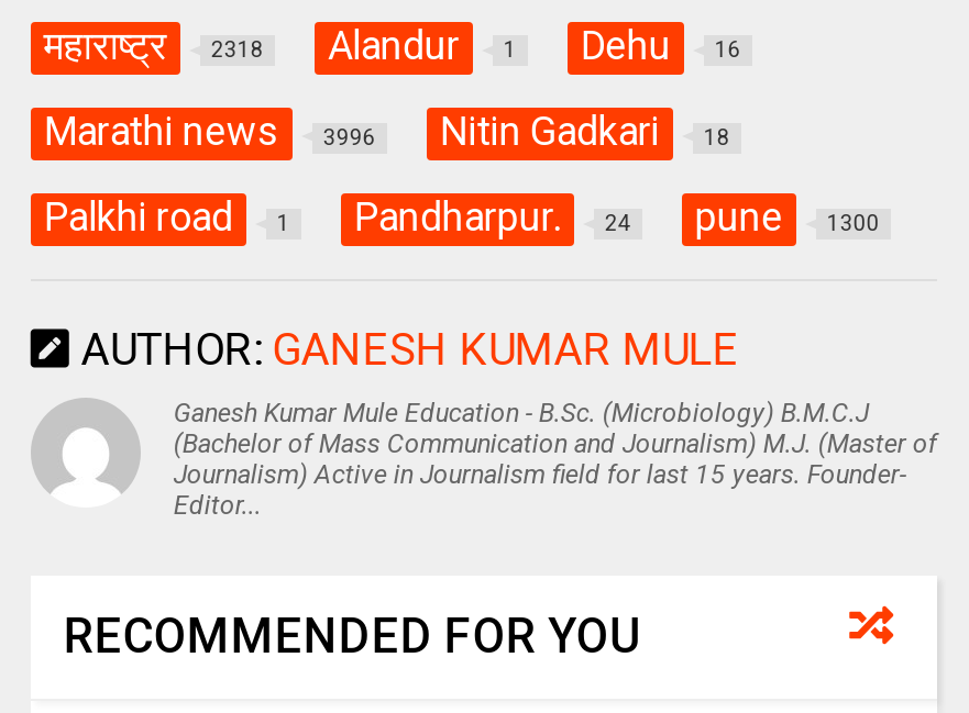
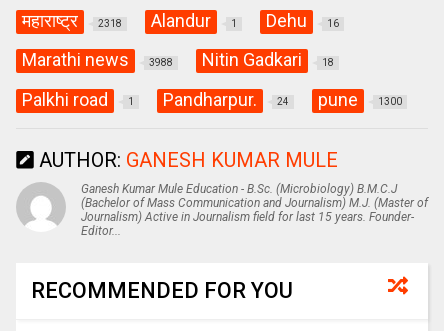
- Marathi news 3996
+ Marathi news 3988
